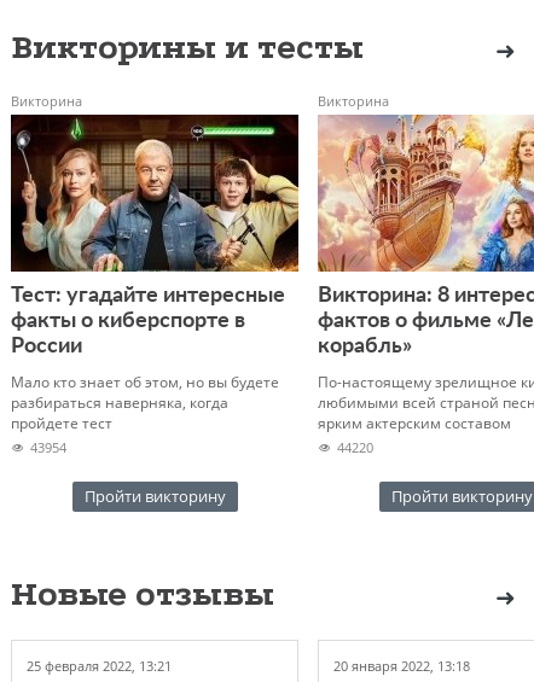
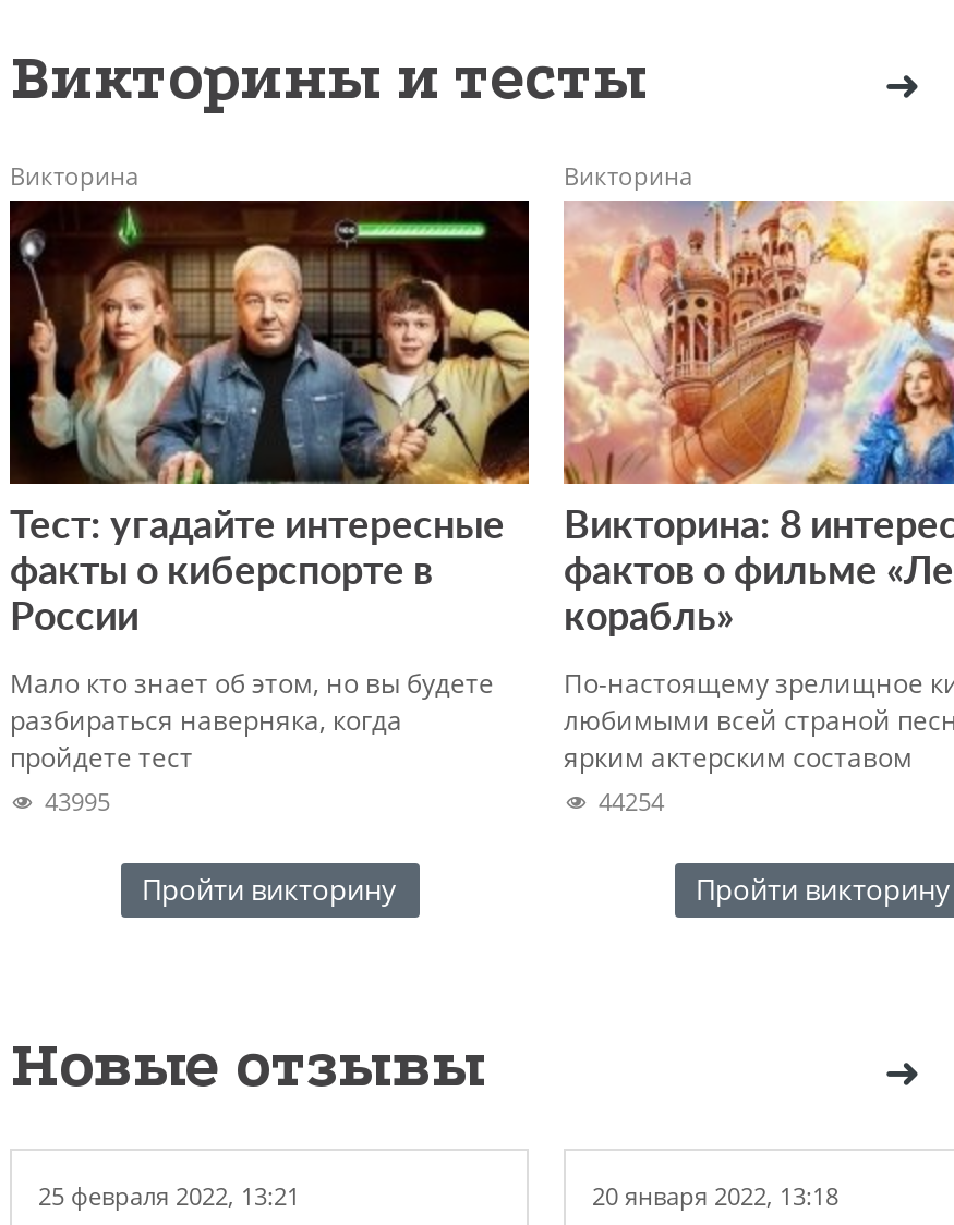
- 43954
+ 43995

- 44220
+ 44254
